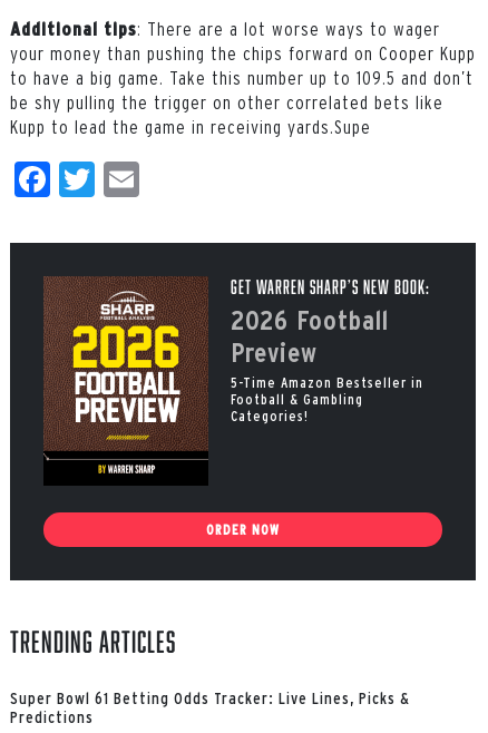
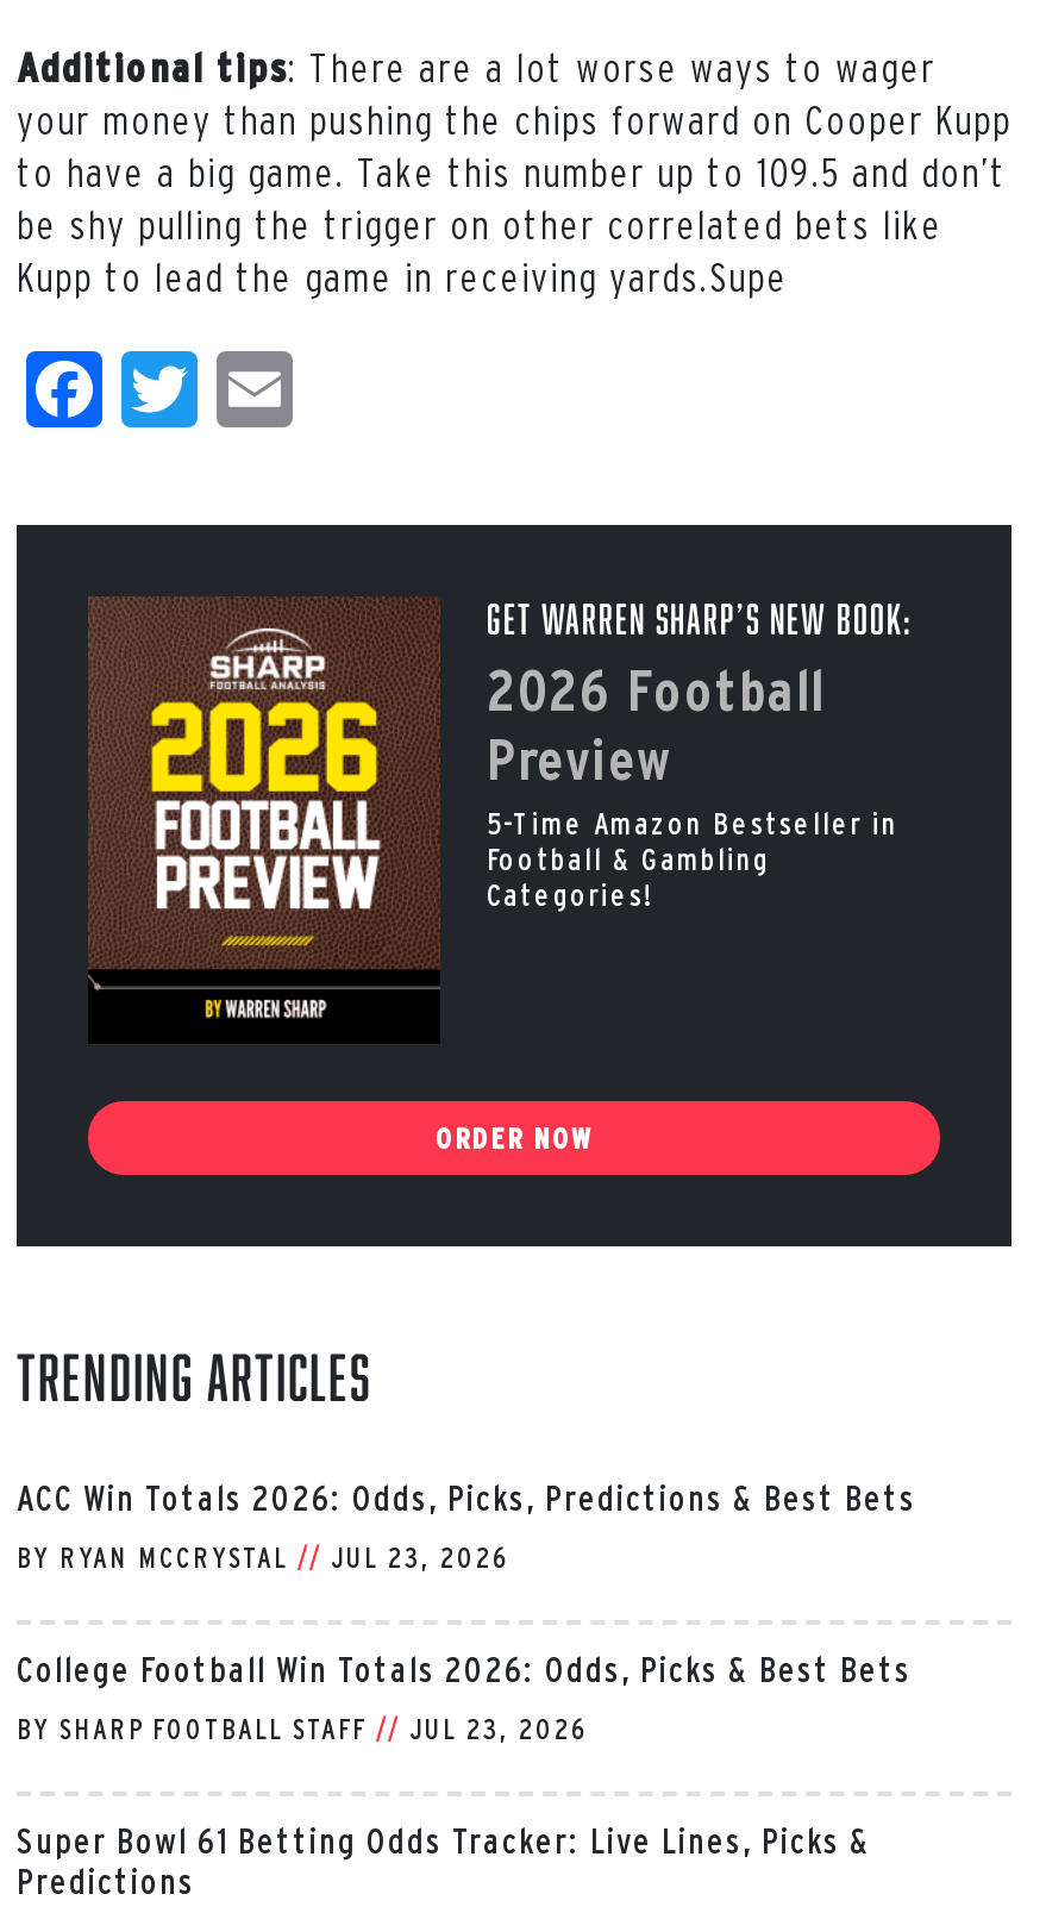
+ ACC Win Totals 2026: Odds, Picks, Predictions & Best Bets
+ BY RYAN MCCRYSTAL // JUL 23, 2026
+ College Football Win Totals 2026: Odds, Picks & Best Bets
+ BY SHARP FOOTBALL STAFF // JUL 23, 2026
